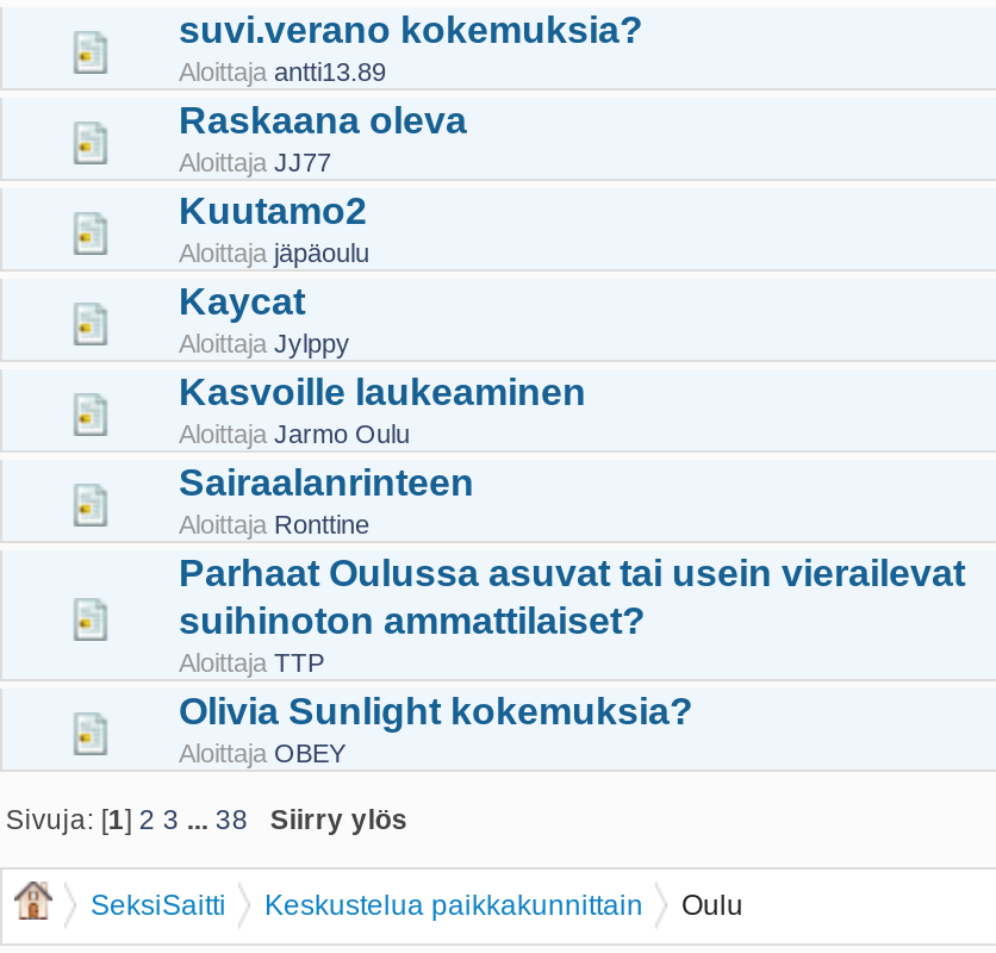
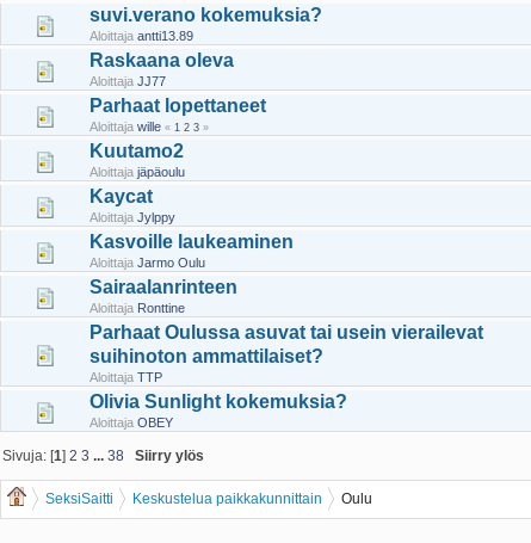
+ Parhaat lopettaneet
+ Aloittaja wille «1 2 3»
